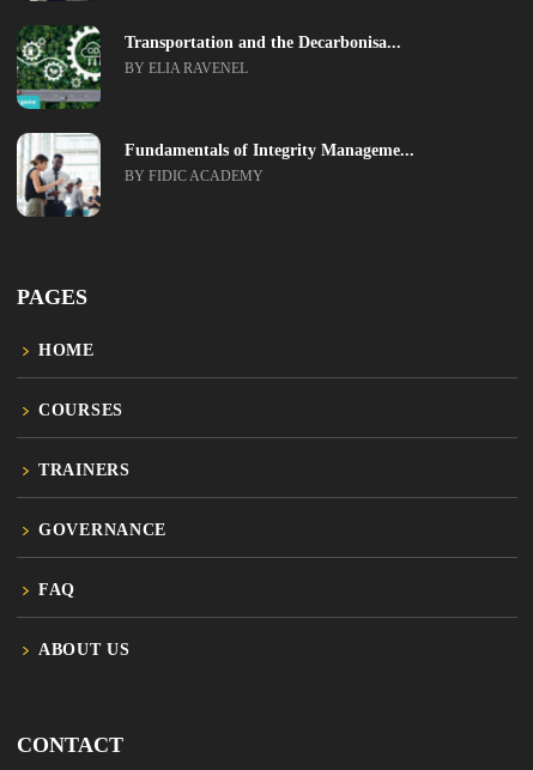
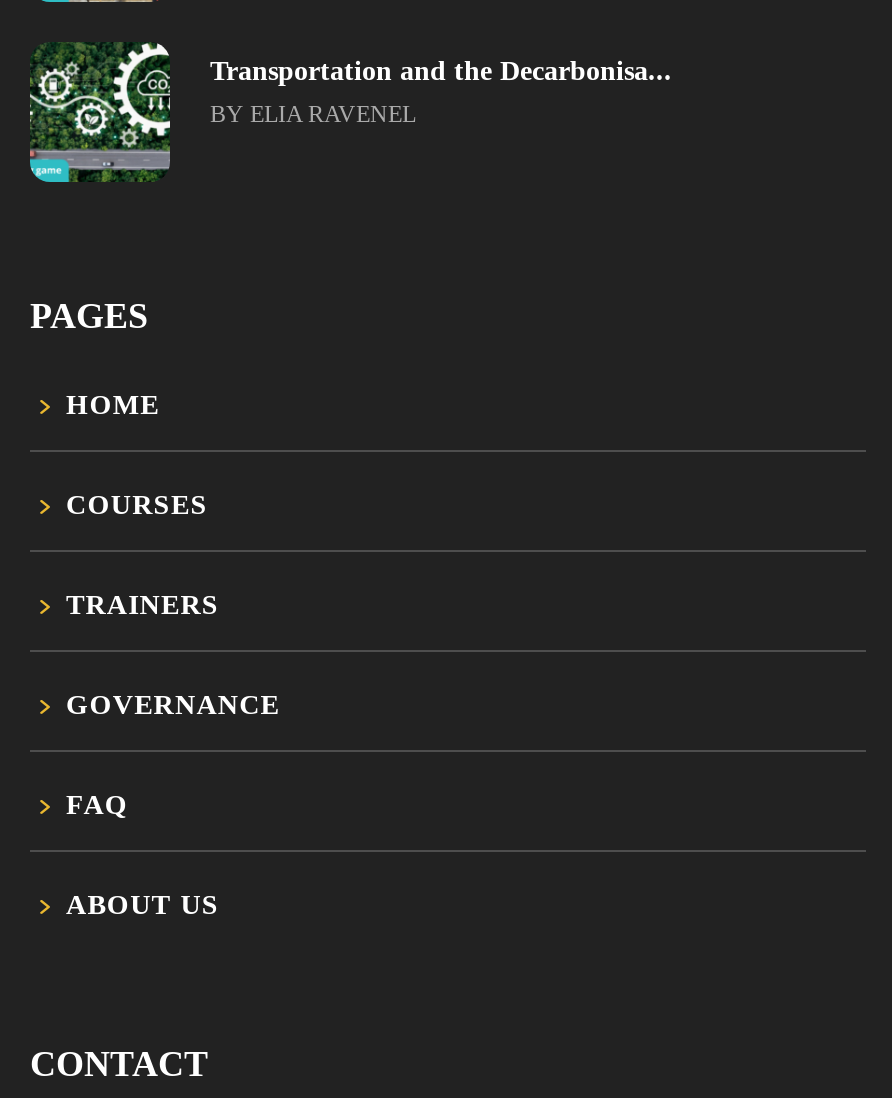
- [image]
- Fundamentals of Integrity Manageme...
- BY FIDIC ACADEMY
